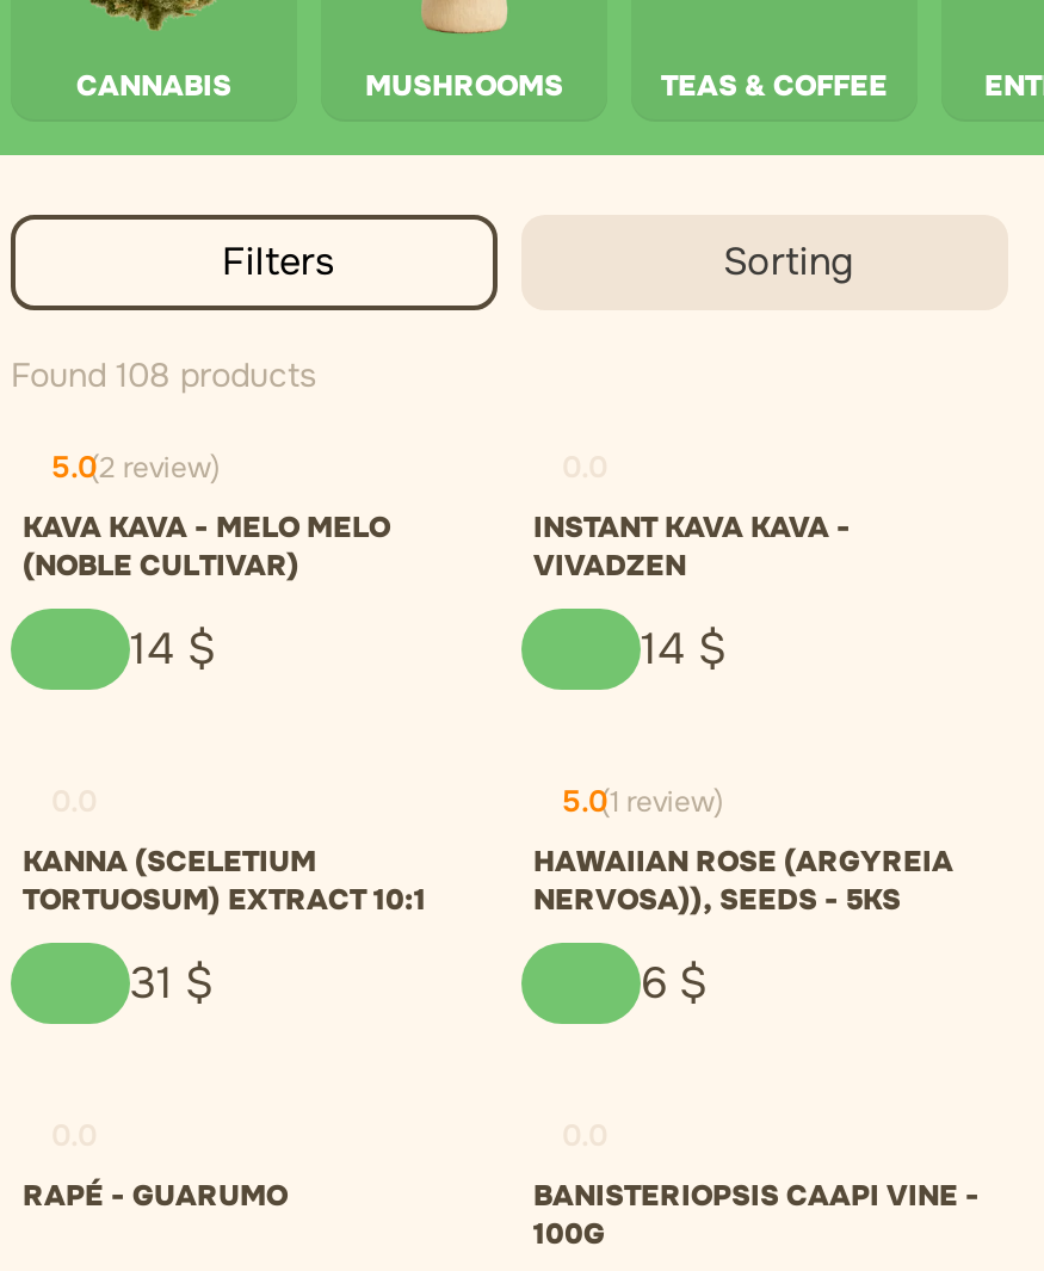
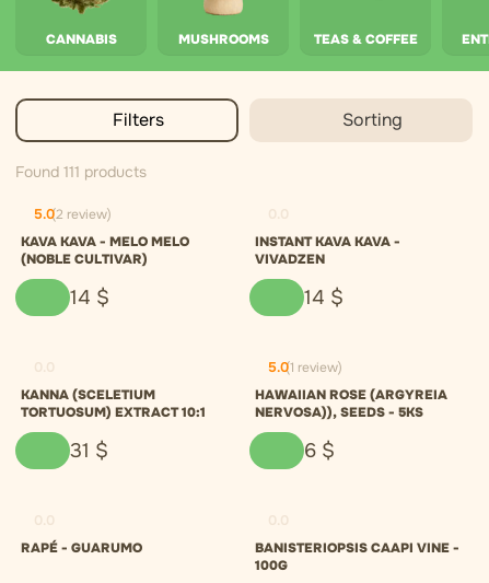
- Found 108 products
+ Found 111 products
